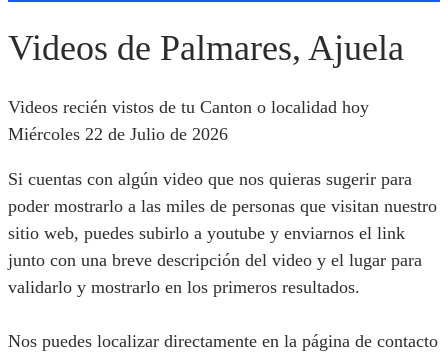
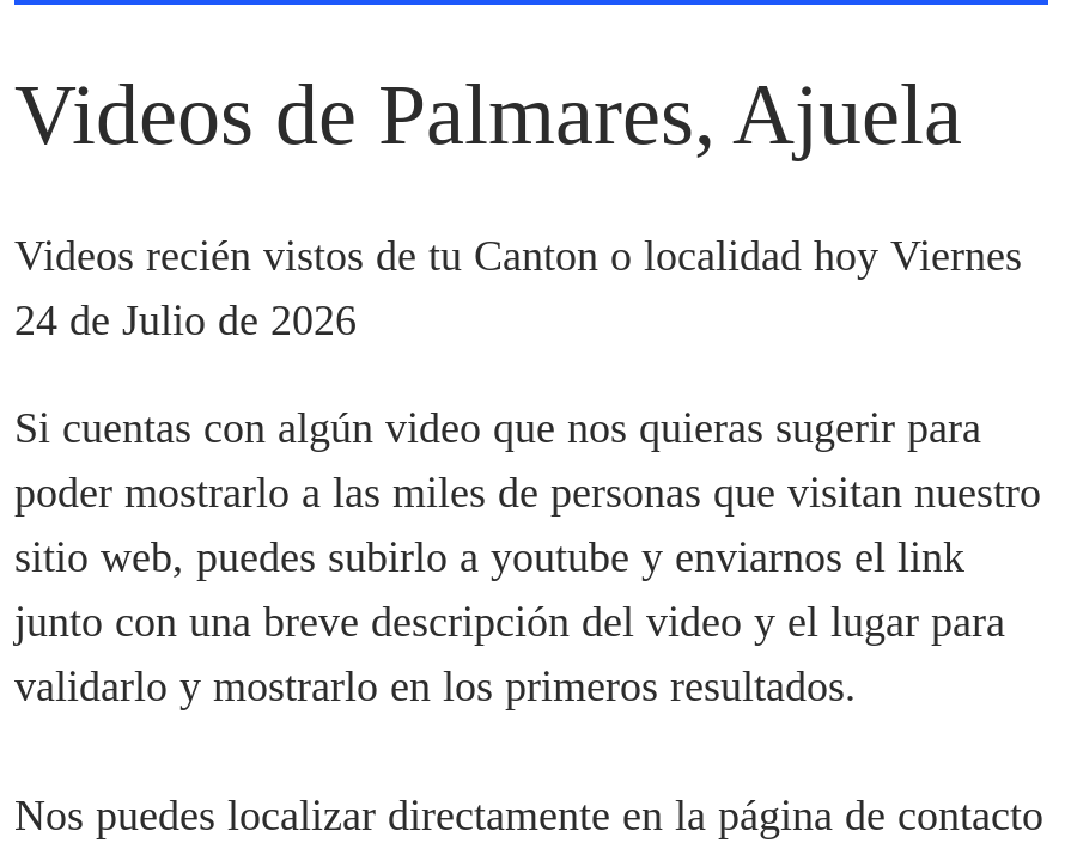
- Videos recién vistos de tu Canton o localidad hoy
- Miércoles 22 de Julio de 2026
+ Videos recién vistos de tu Canton o localidad hoy Viernes
+ 24 de Julio de 2026
